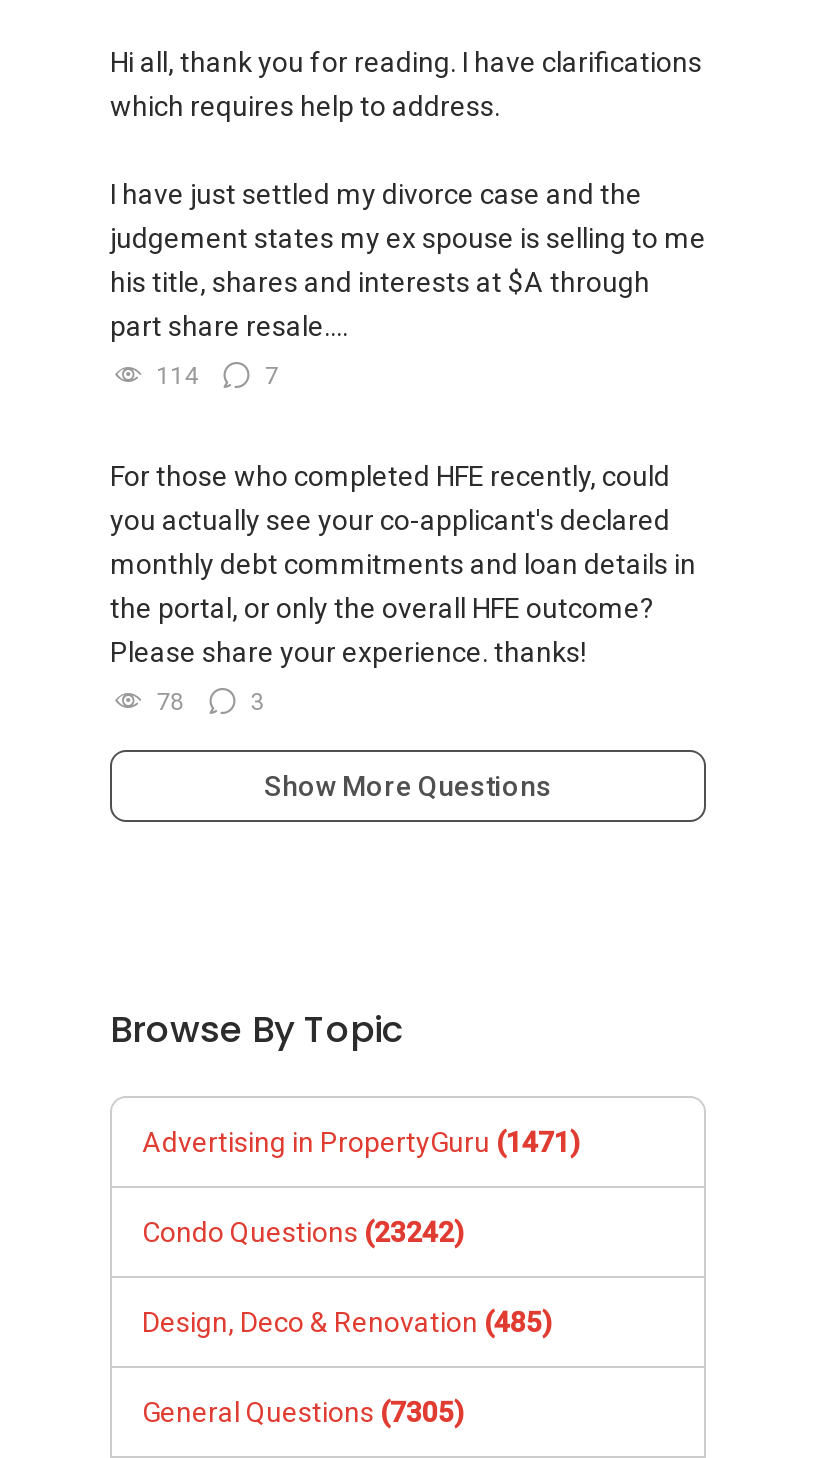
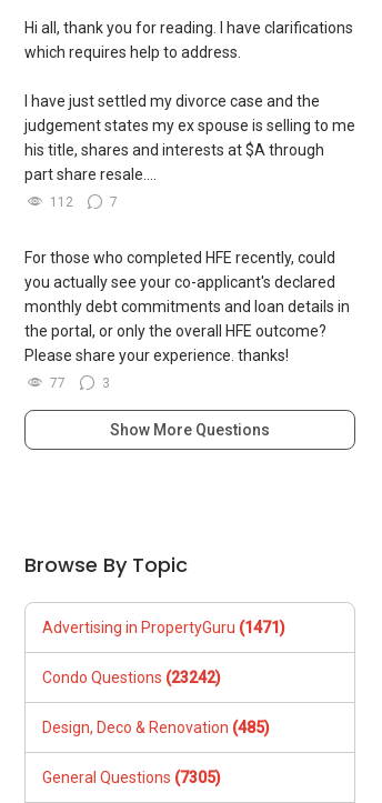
- 114
+ 112

- 78
+ 77
